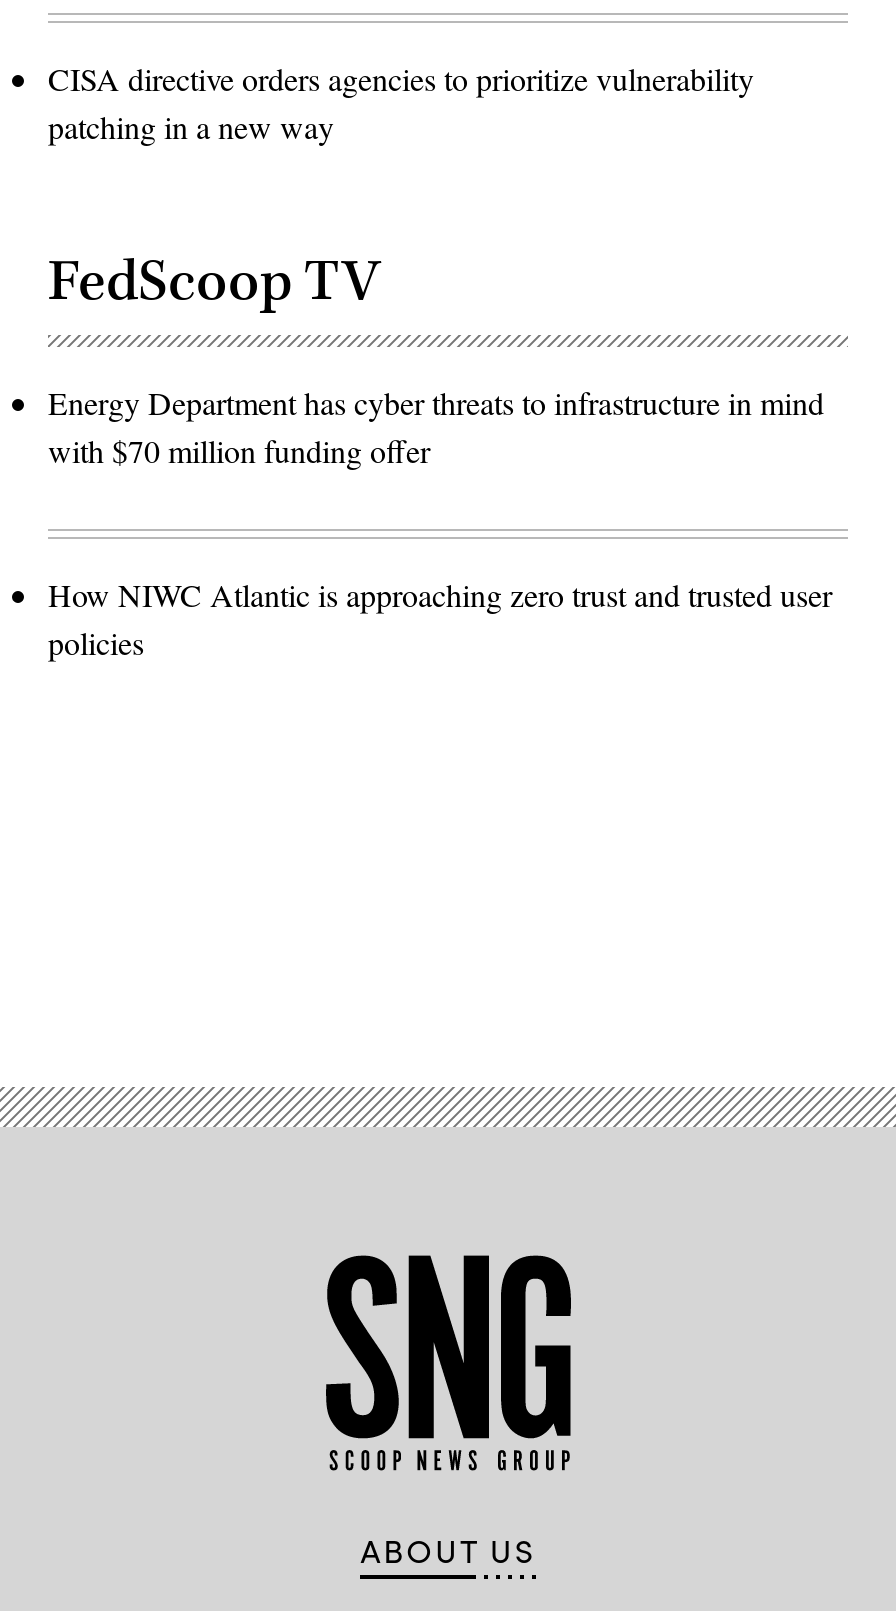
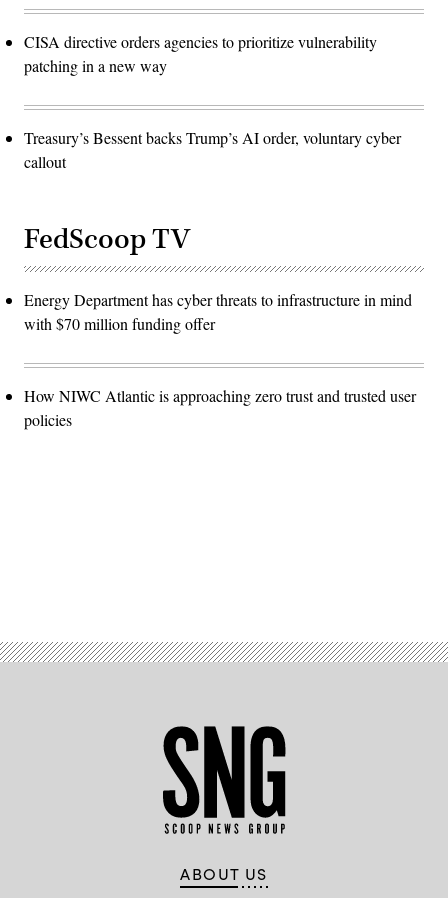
+ Treasury’s Bessent backs Trump’s AI order, voluntary cyber
+ callout
